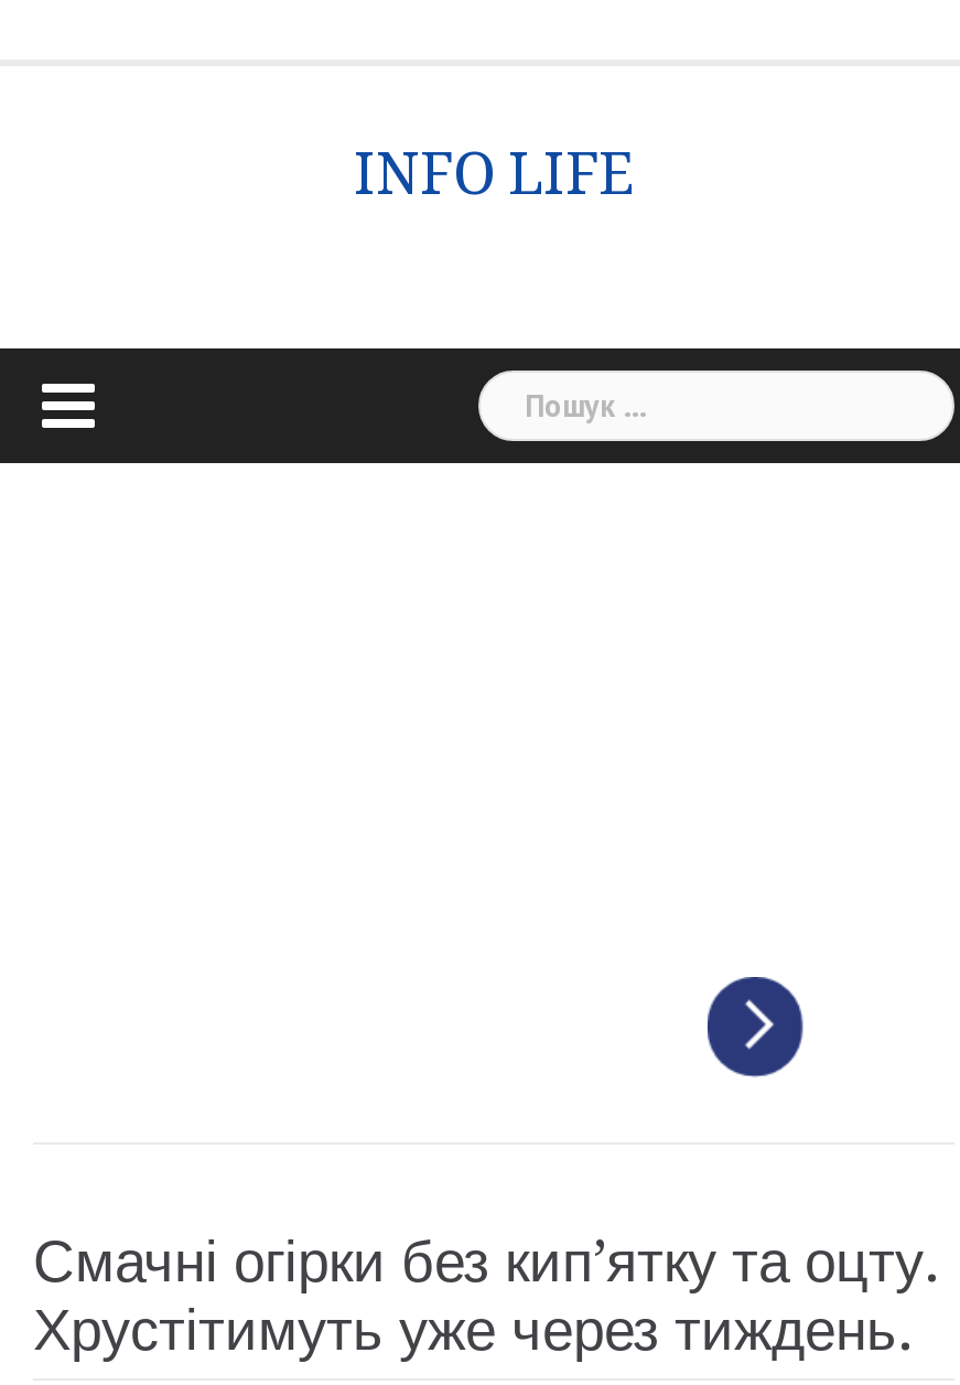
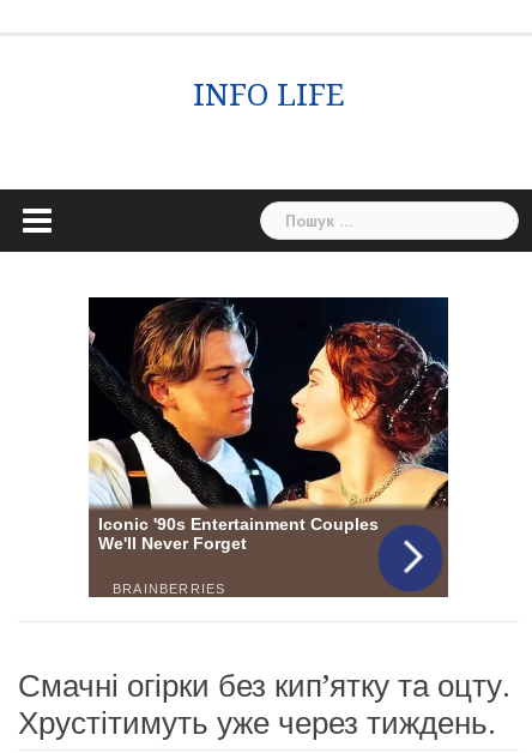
+ [image]
